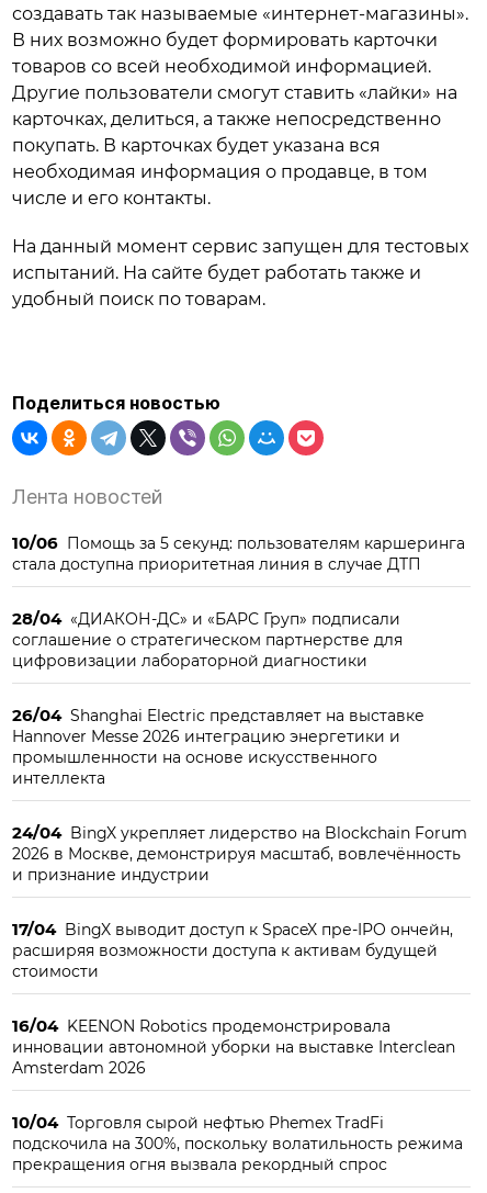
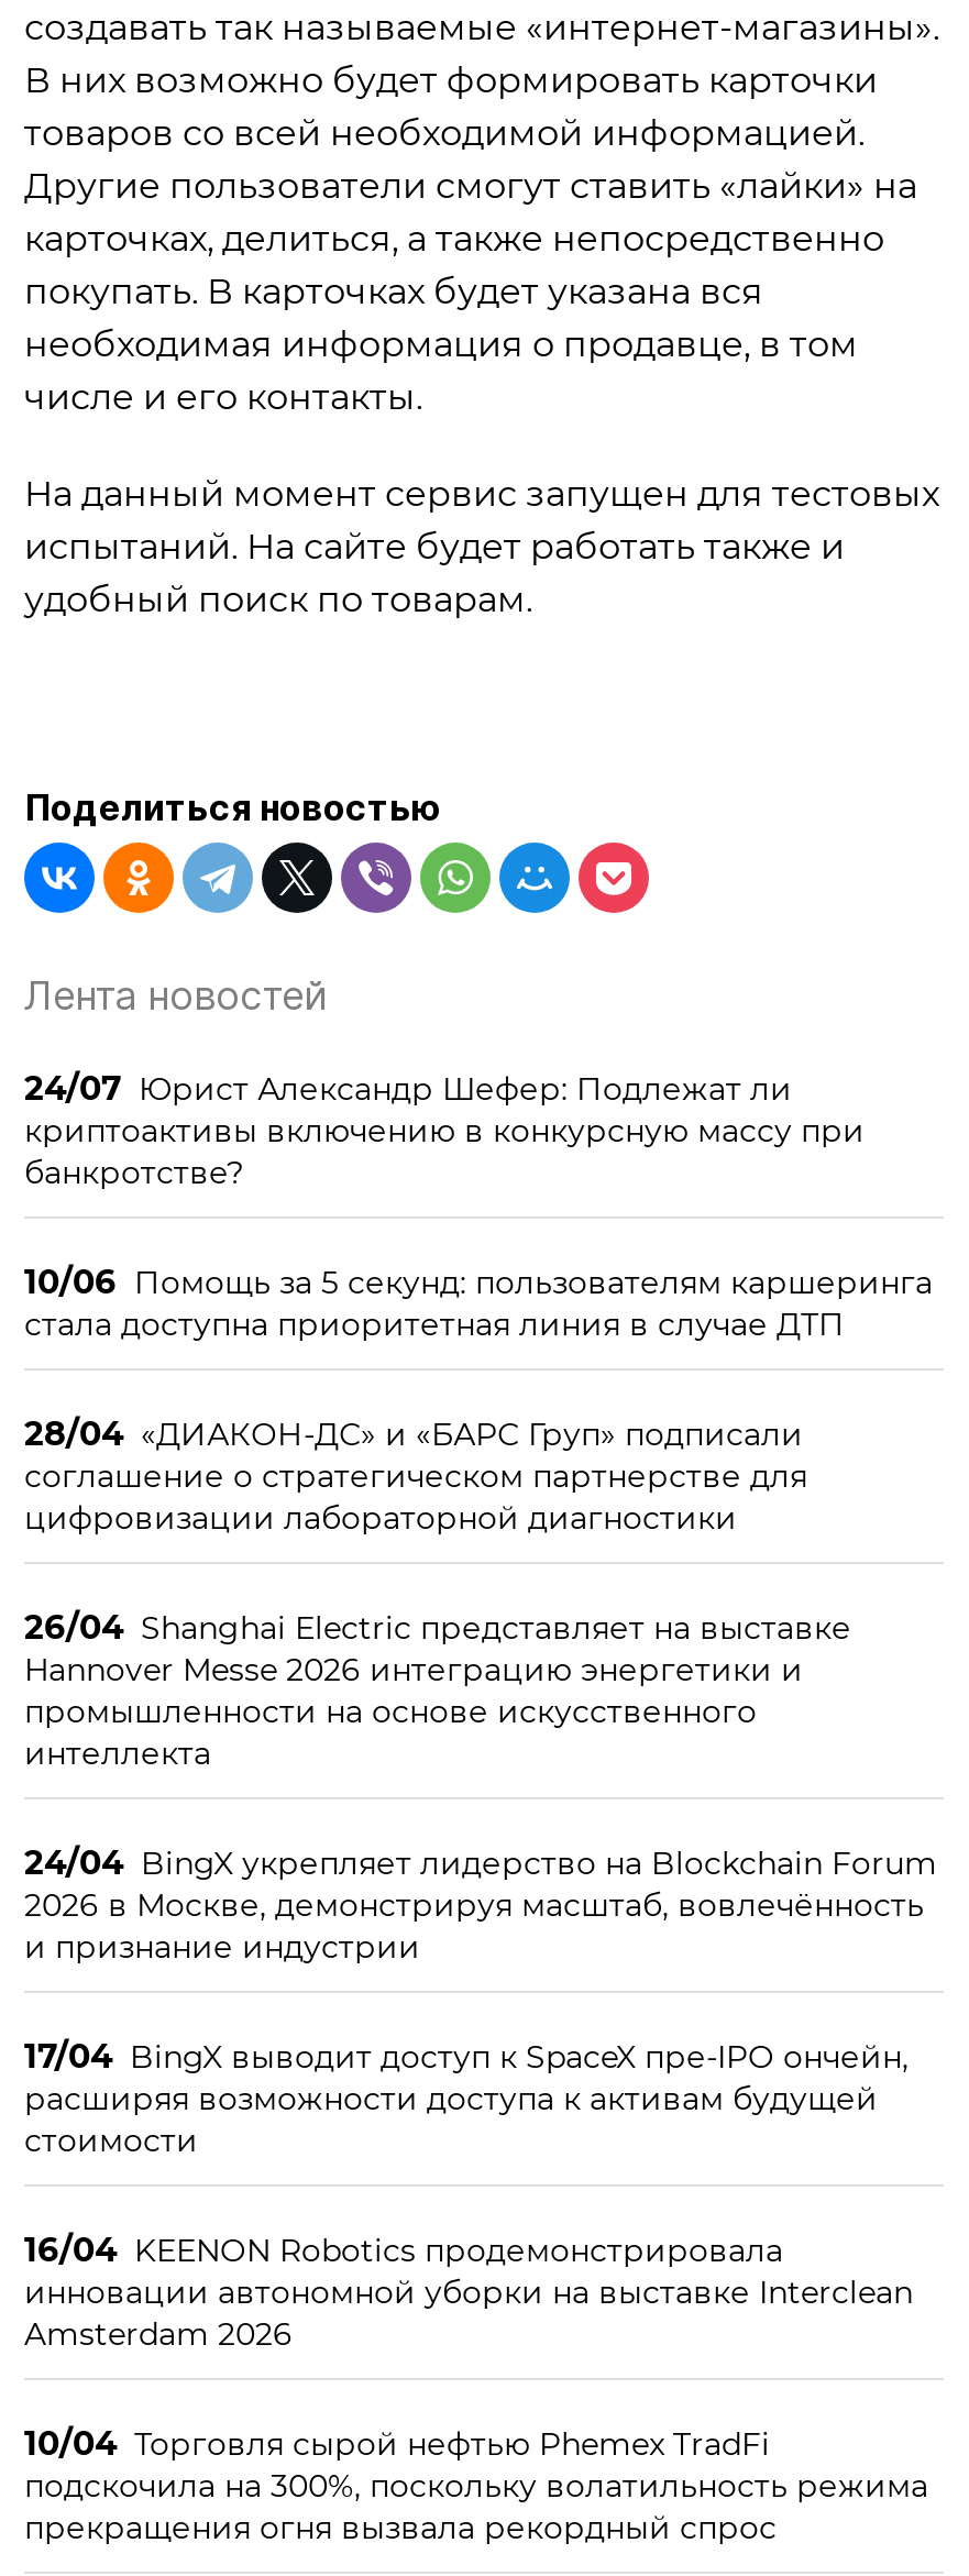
+ 24/07 Юрист Александр Шефер: Подлежат ли
+ криптоактивы включению в конкурсную массу при
+ банкротстве?
